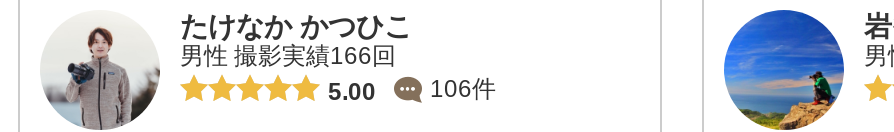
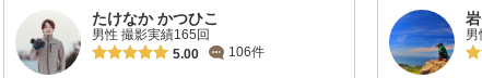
- 男性 撮影実績166回
+ 男性 撮影実績165回
